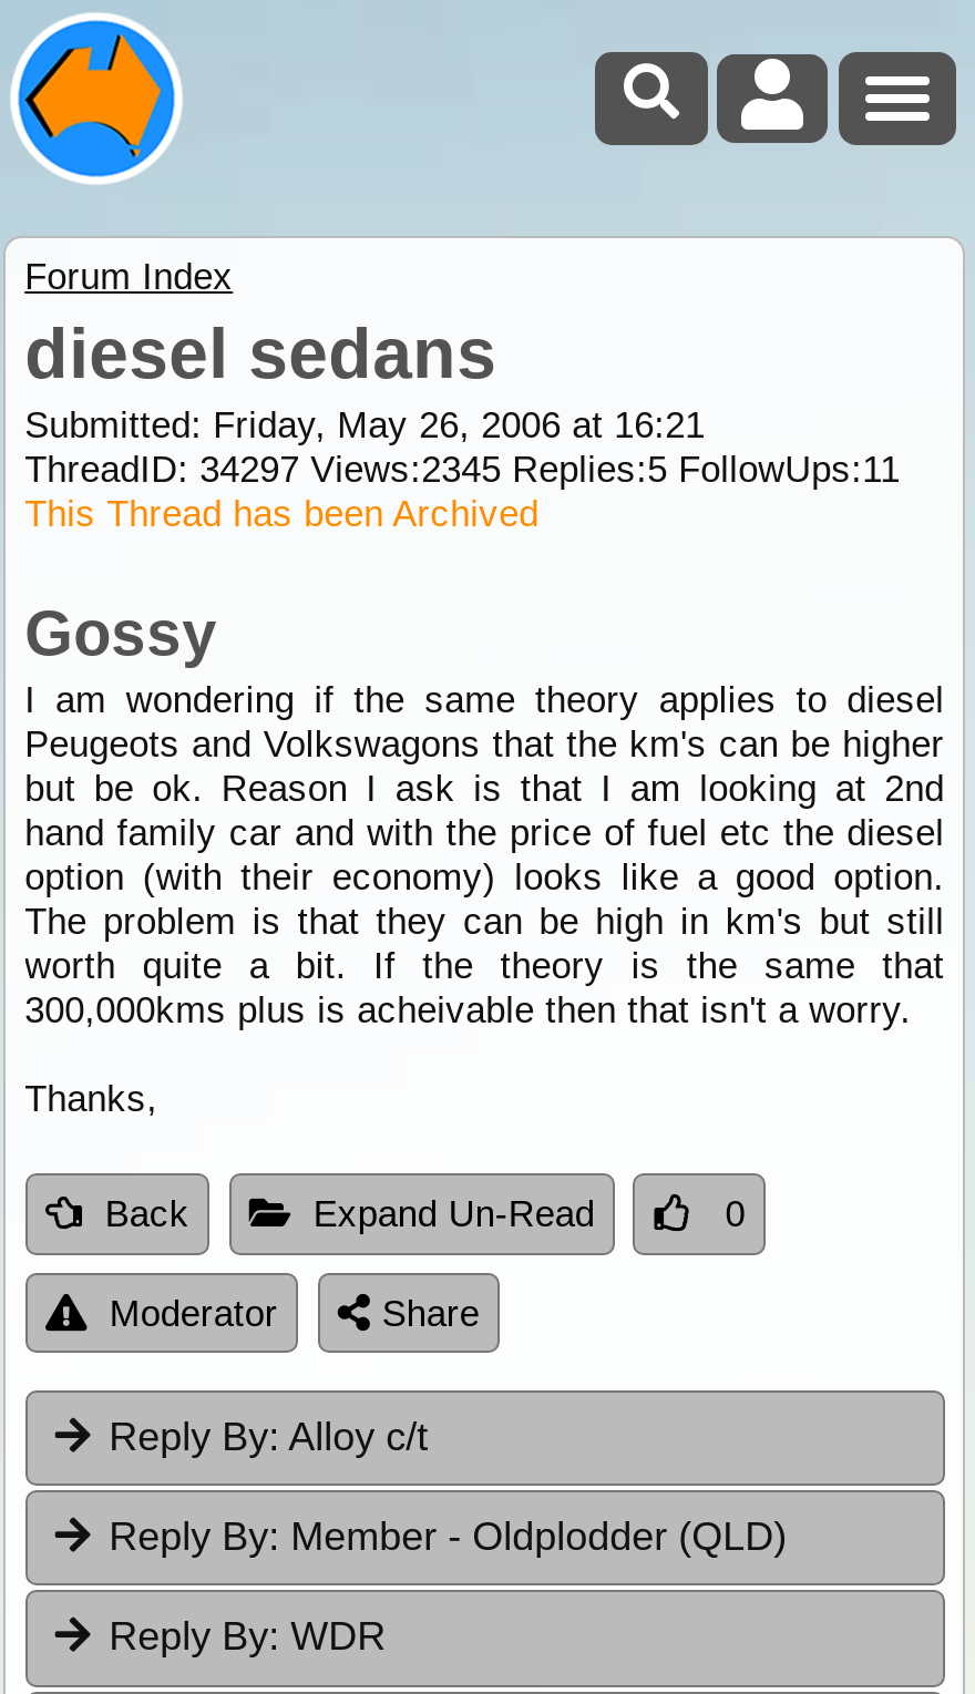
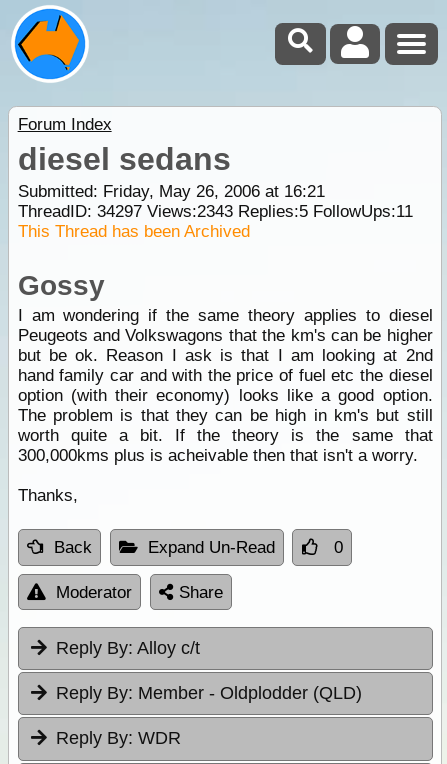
- ThreadID: 34297 Views:2345 Replies:5 FollowUps:11
+ ThreadID: 34297 Views:2343 Replies:5 FollowUps:11
